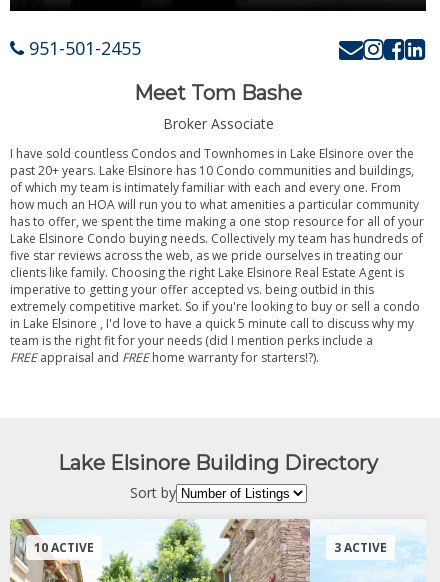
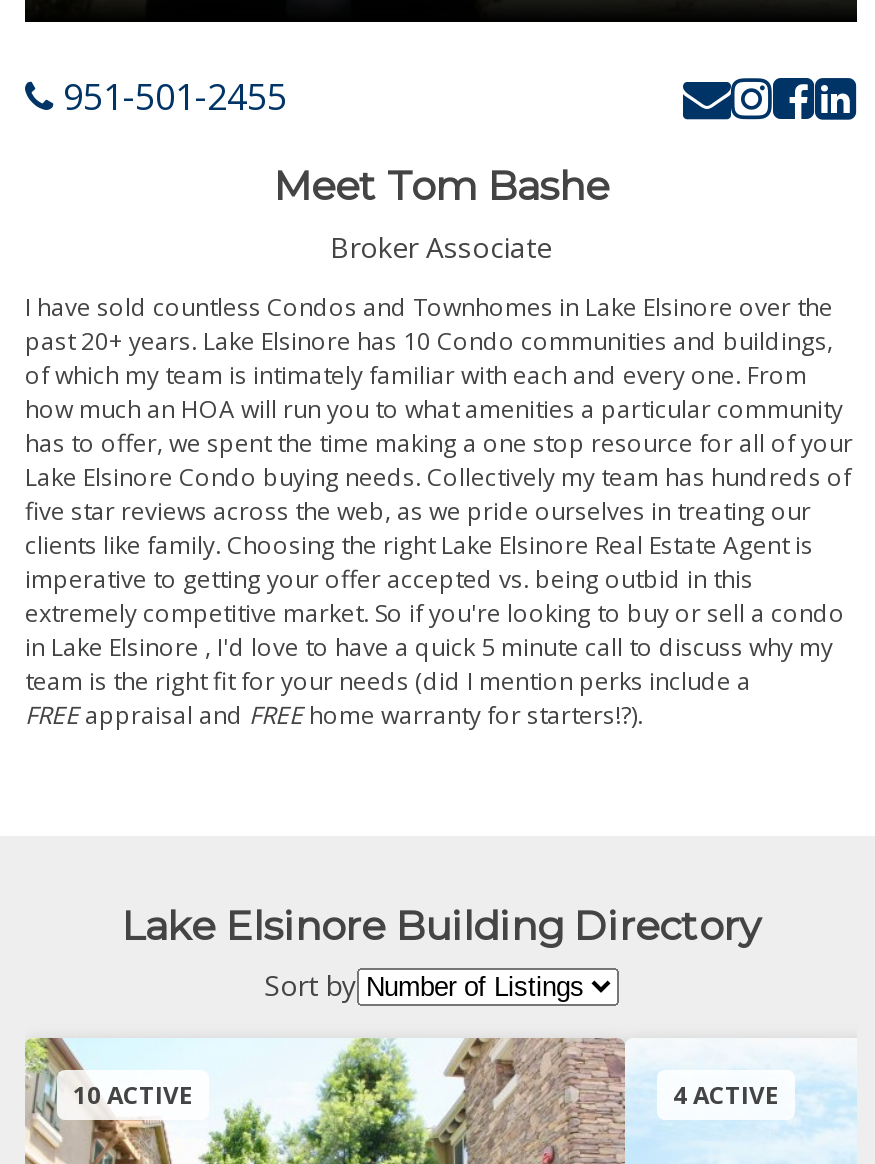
- 3 ACTIVE
+ 4 ACTIVE
